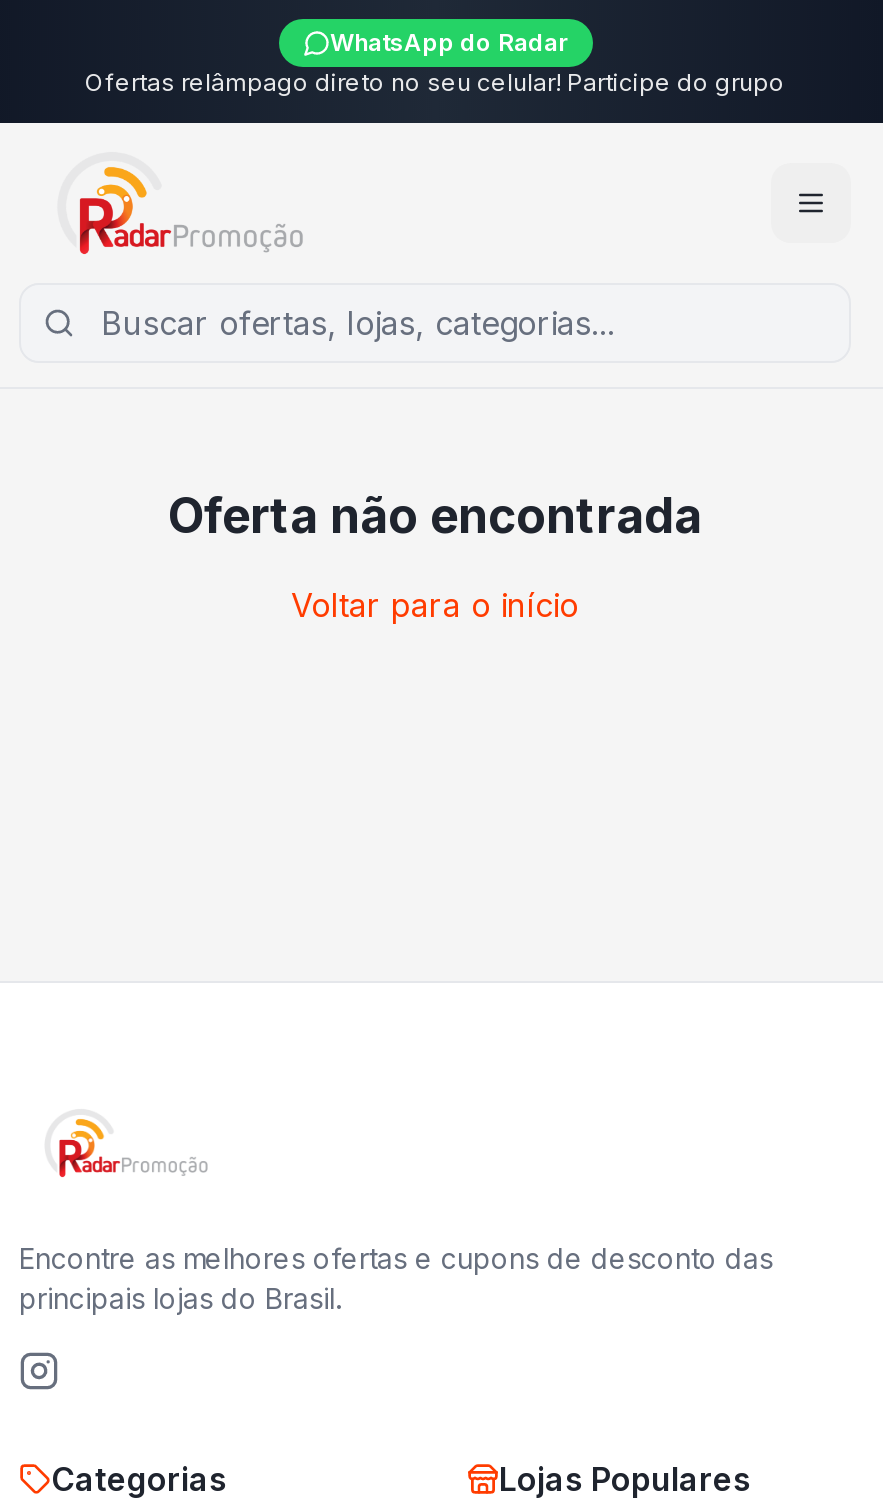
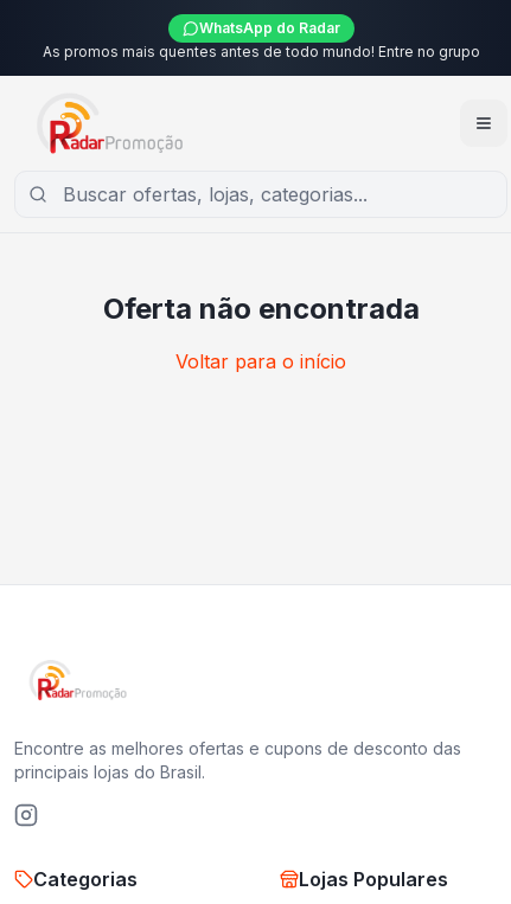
- Ofertas relâmpago direto no seu celular! Participe do grupo
+ As promos mais quentes antes de todo mundo! Entre no grupo
